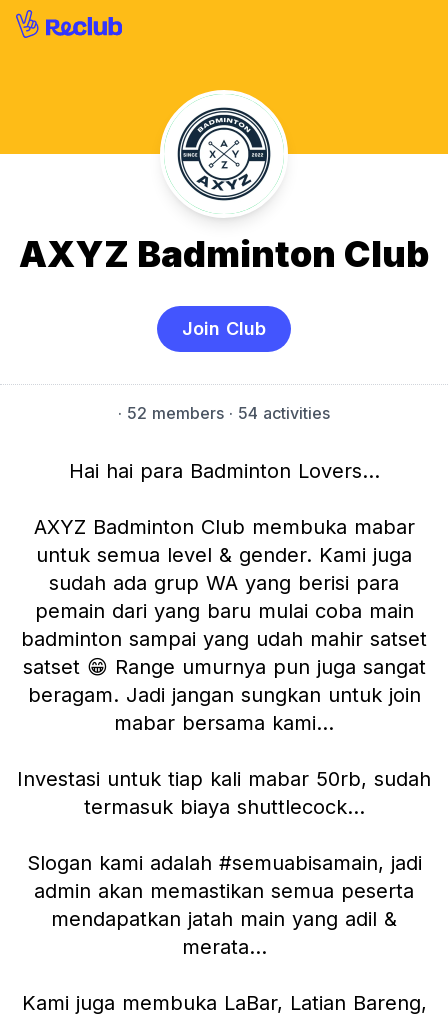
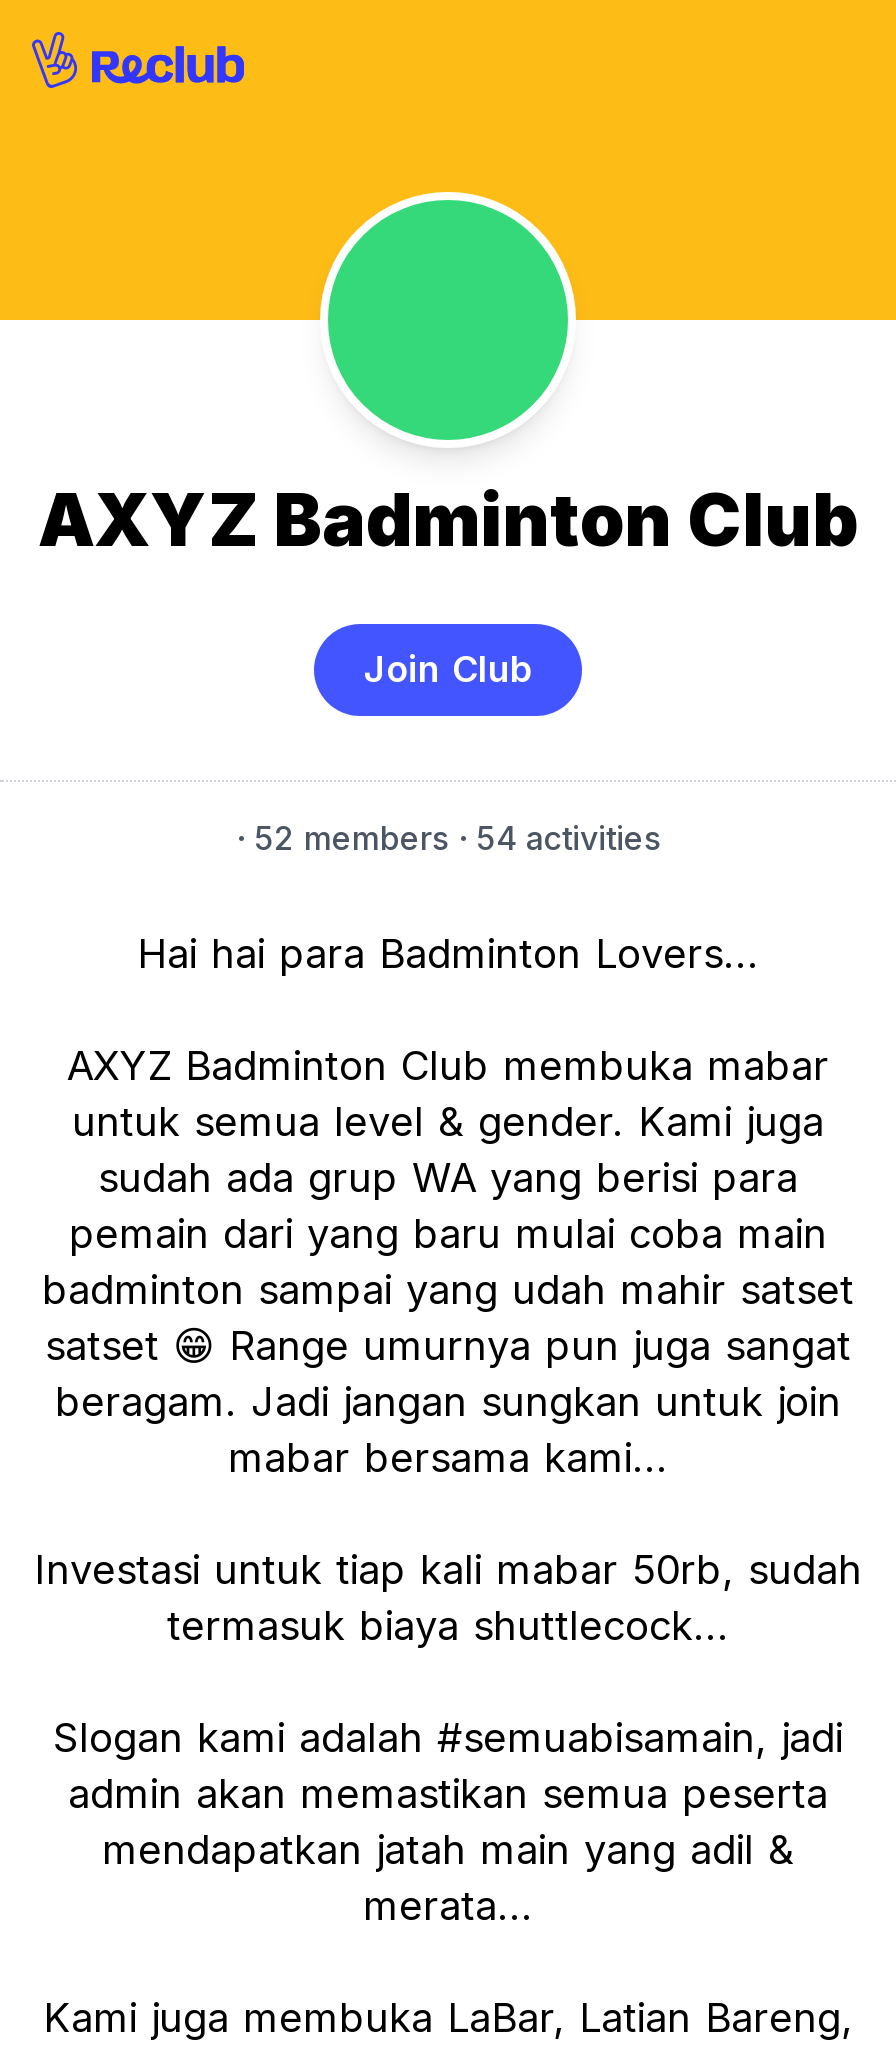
- [image]
+ [image]
